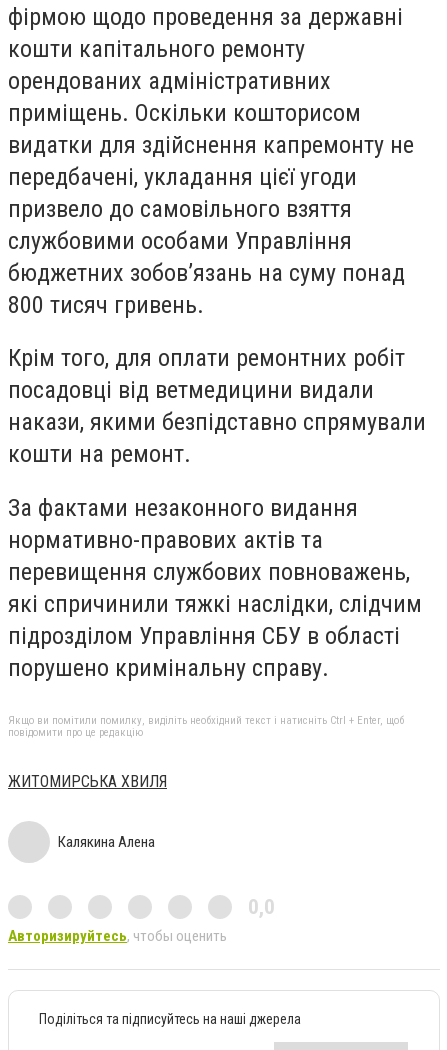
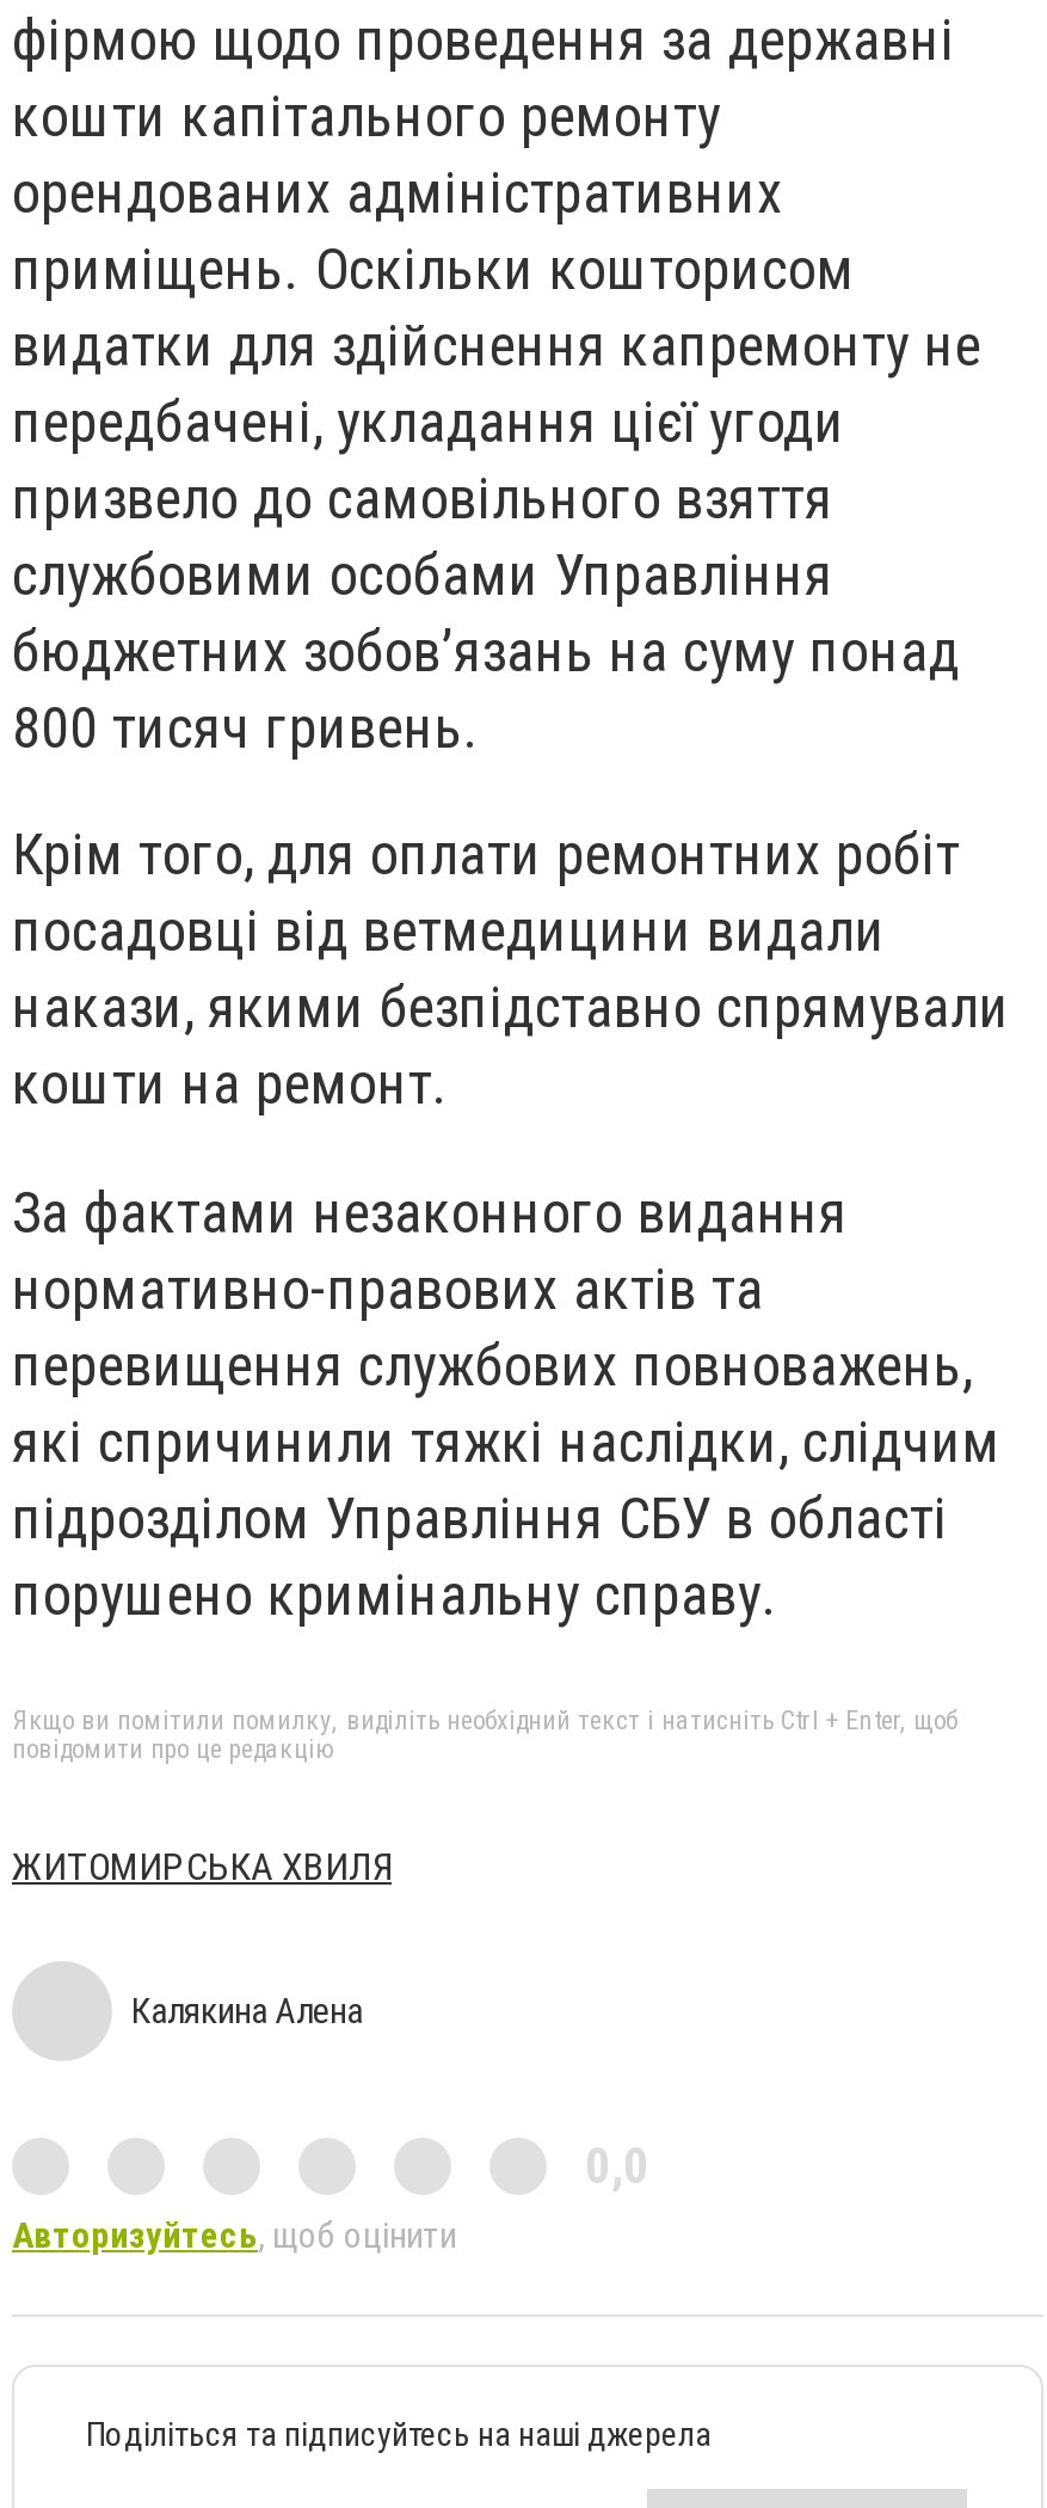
- Авторизируйтесь, чтобы оценить
+ Авторизуйтесь, щоб оцінити
